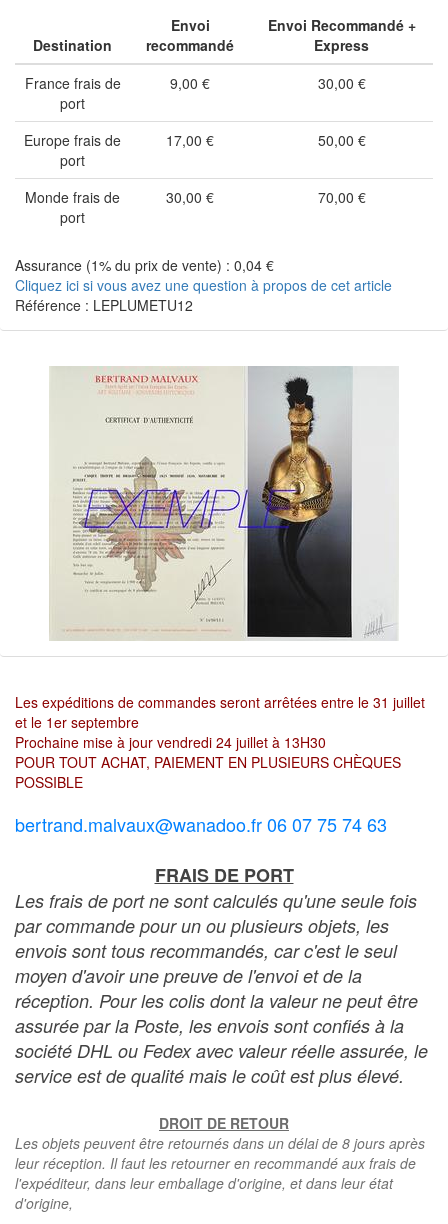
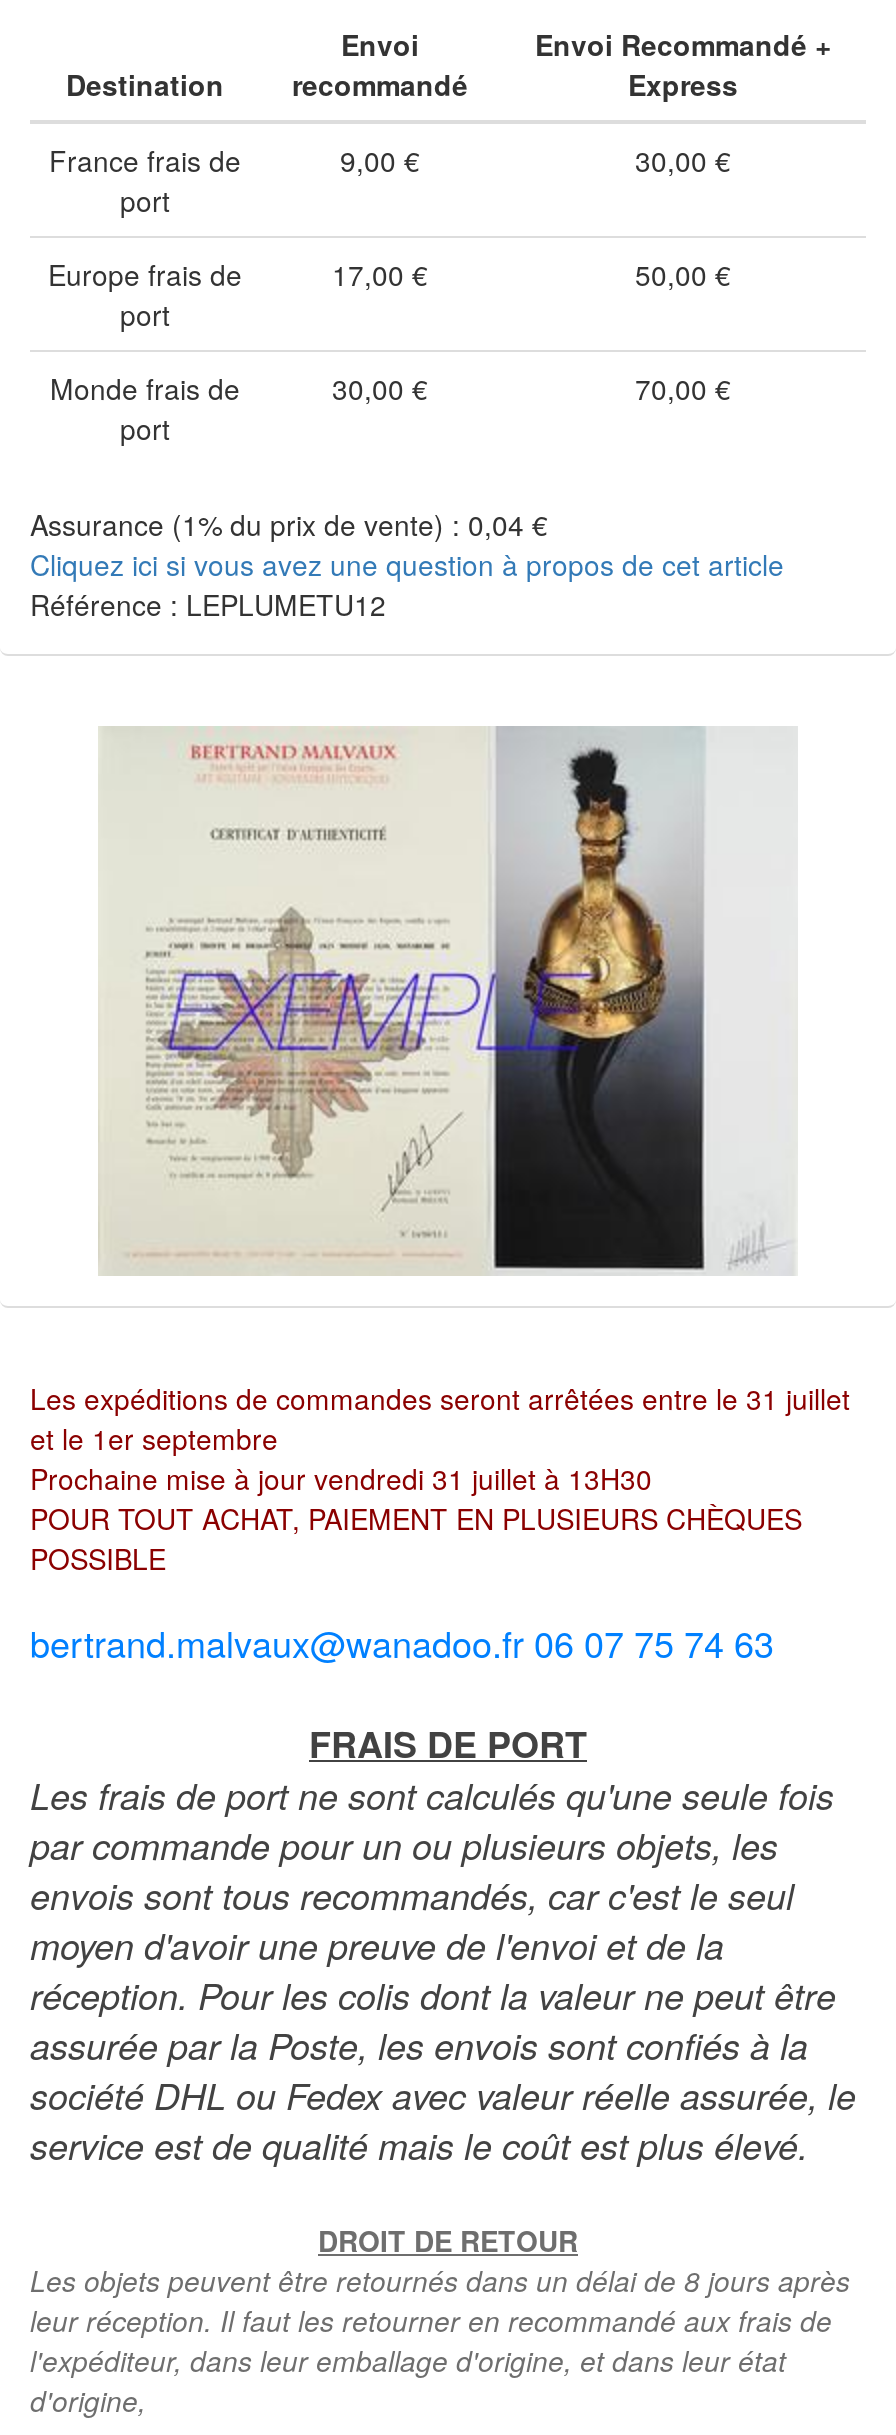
- Prochaine mise à jour vendredi 24 juillet à 13H30
+ Prochaine mise à jour vendredi 31 juillet à 13H30
